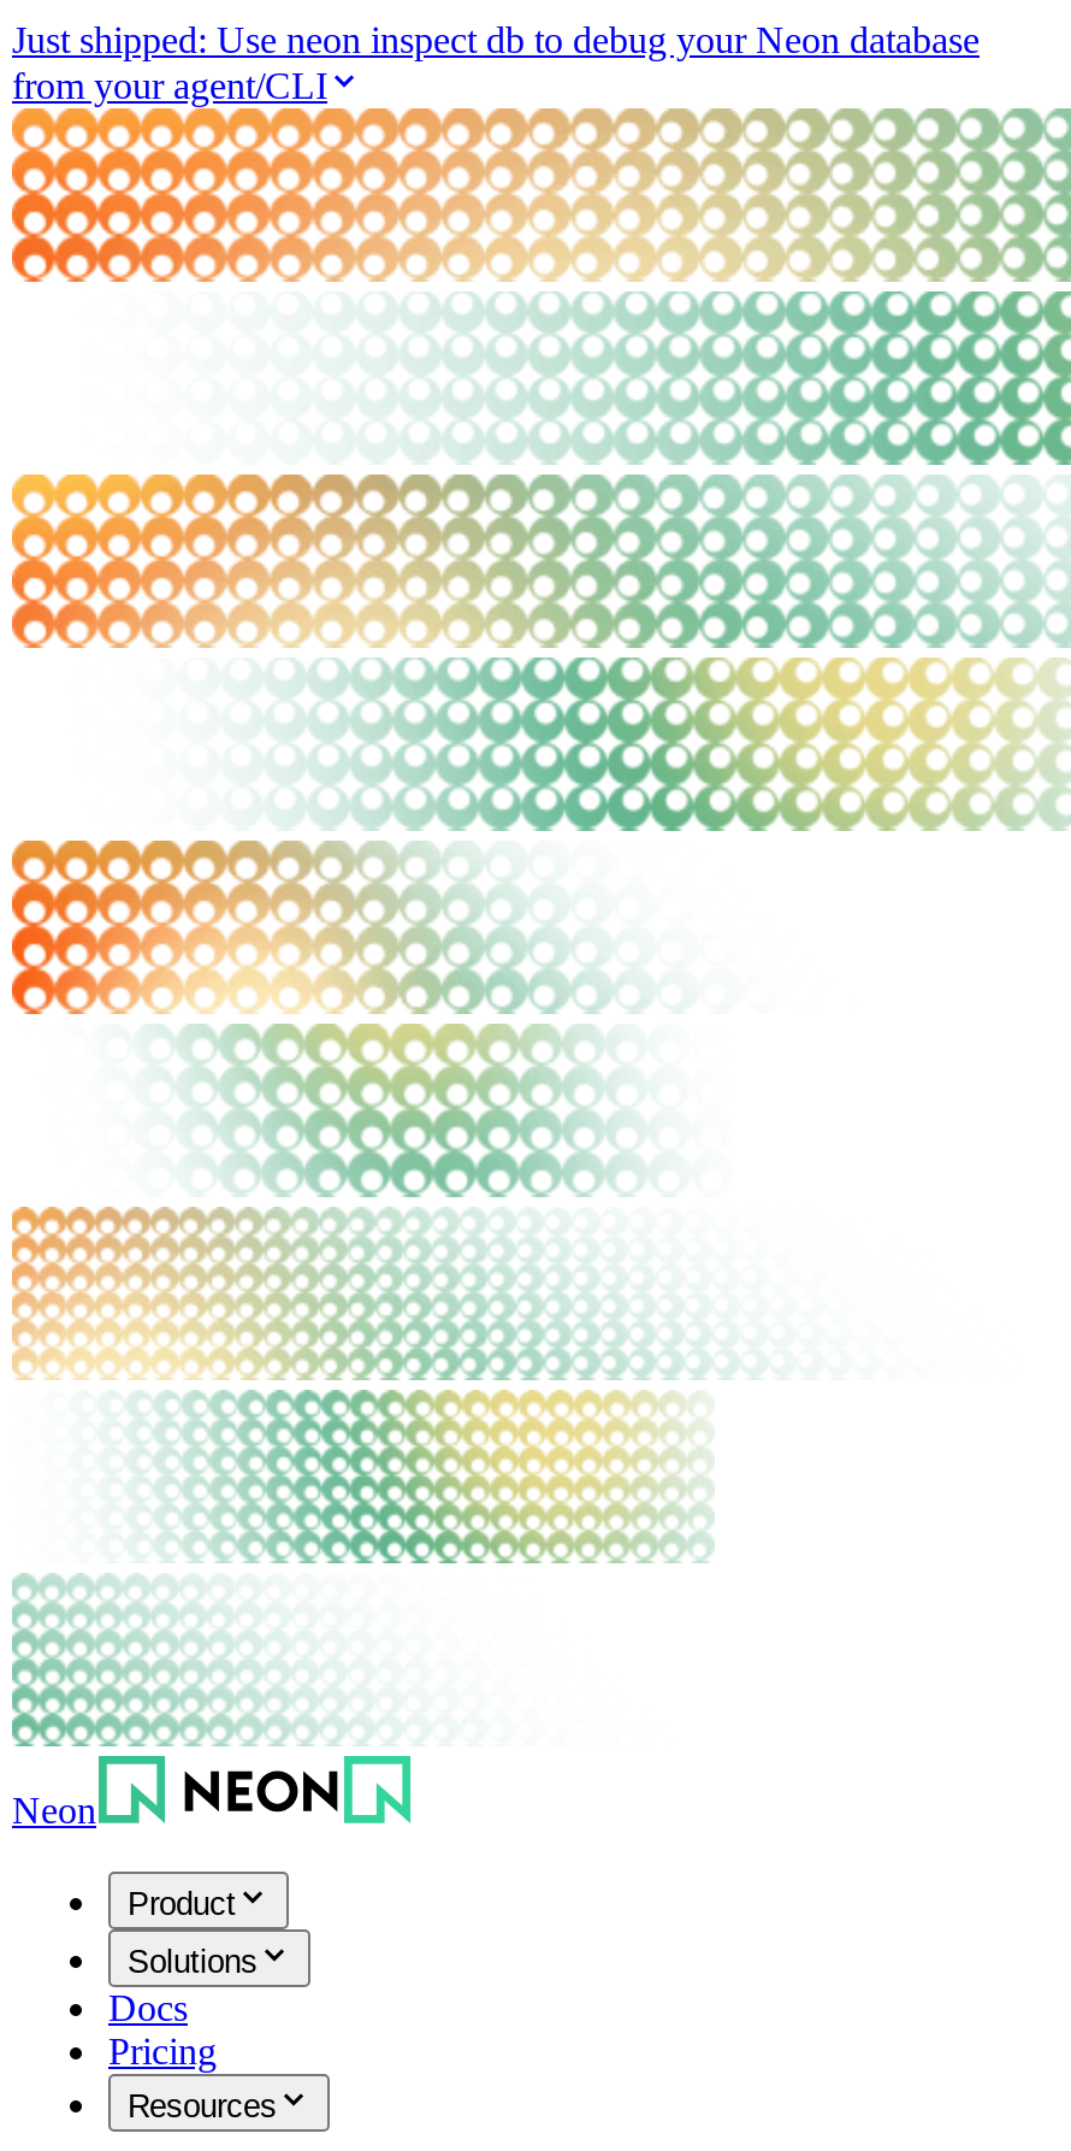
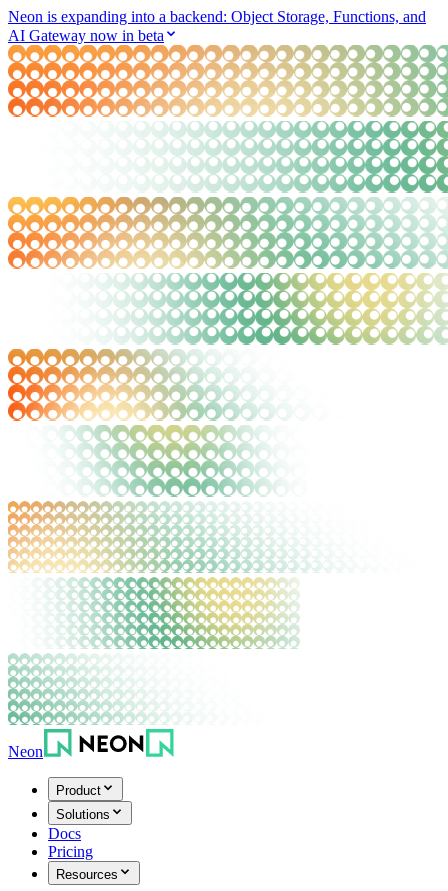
- Just shipped: Use neon inspect db to debug your Neon database
- from your agent/CLI
+ Neon is expanding into a backend: Object Storage, Functions, and
+ AI Gateway now in beta
